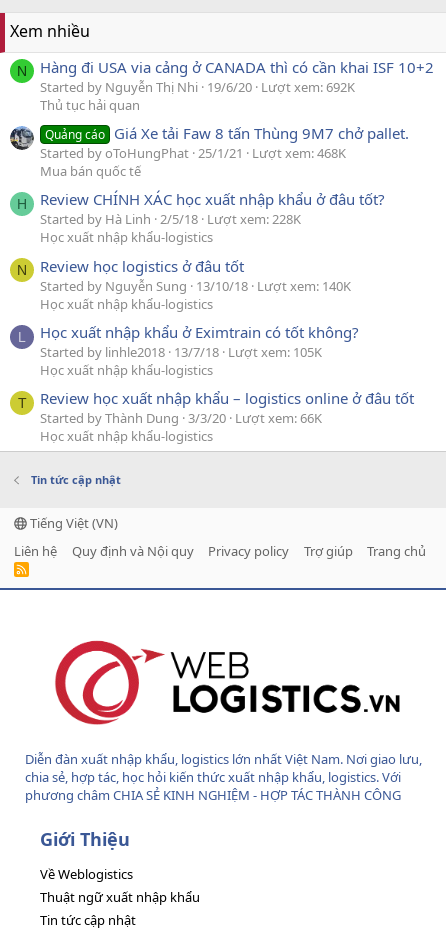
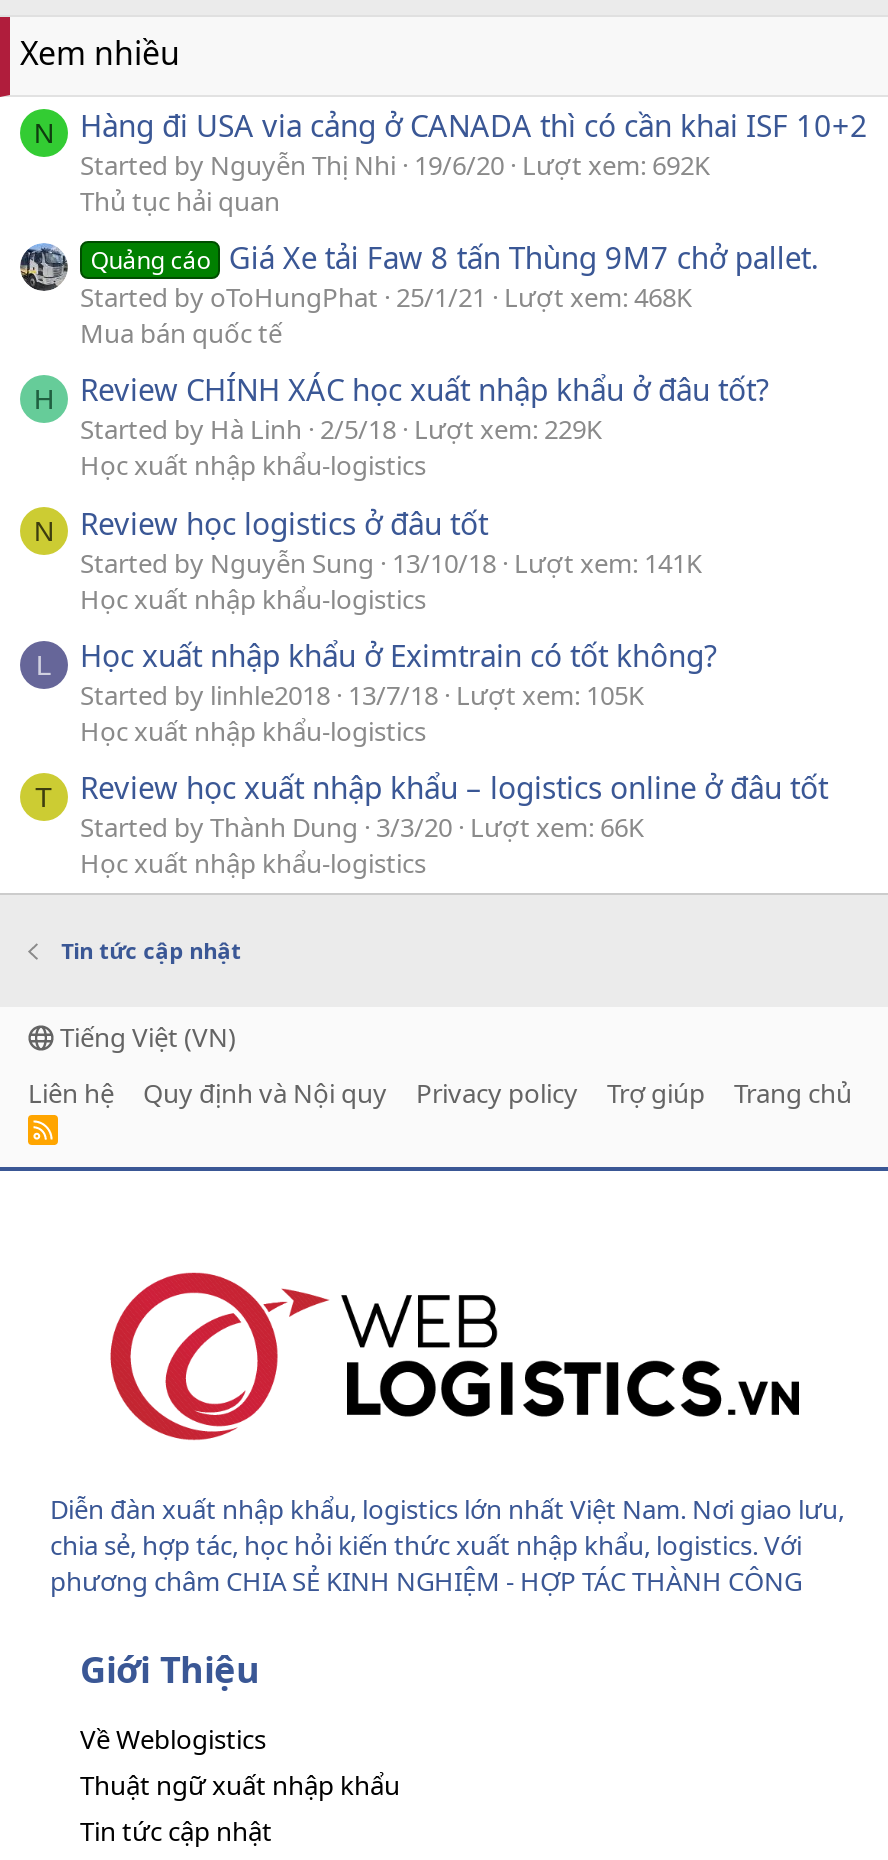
- Started by Hà Linh 2/5/18 Lượt xem: 228K
+ Started by Hà Linh 2/5/18 Lượt xem: 229K

- Started by Nguyễn Sung 13/10/18 Lượt xem: 140K
+ Started by Nguyễn Sung 13/10/18 Lượt xem: 141K
